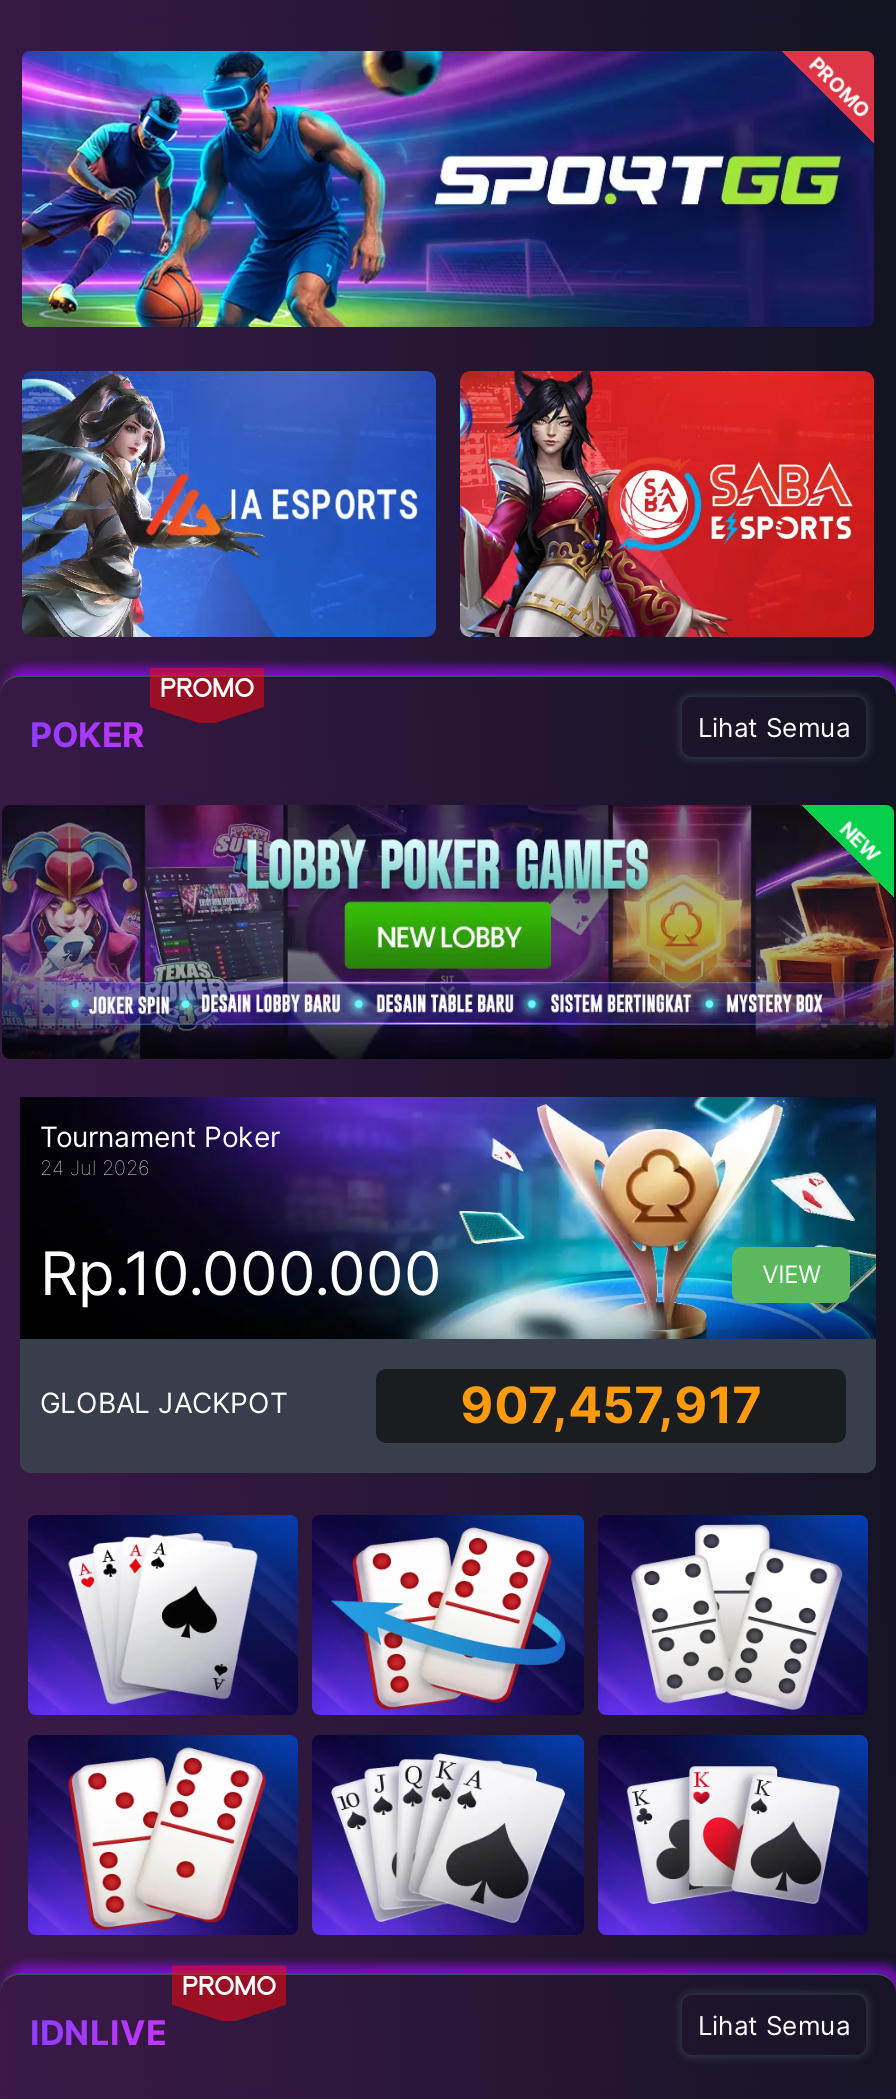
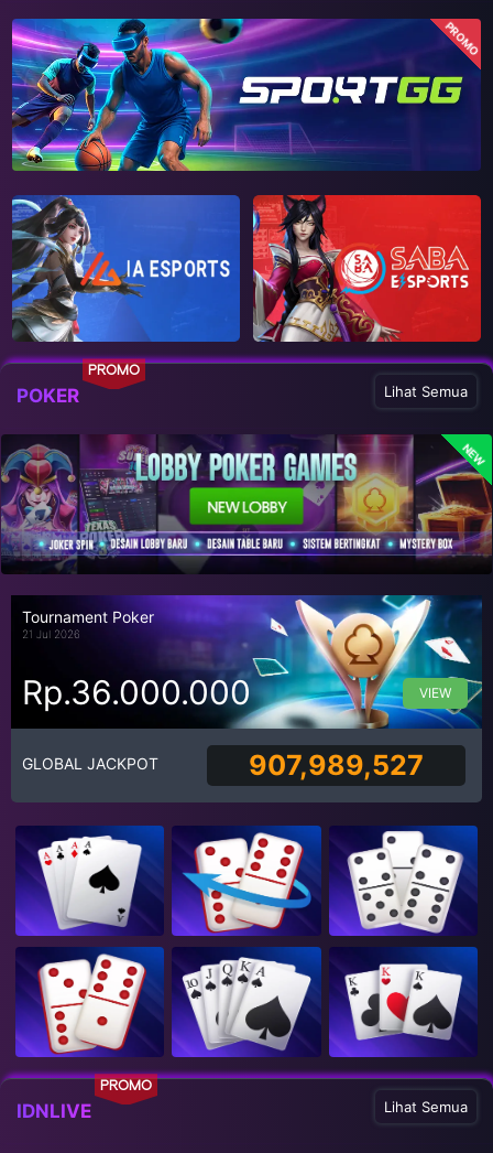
- 24 Jul 2026
+ 21 Jul 2026

- Rp.10.000.000
+ Rp.36.000.000

- 907,457,917
+ 907,989,527
